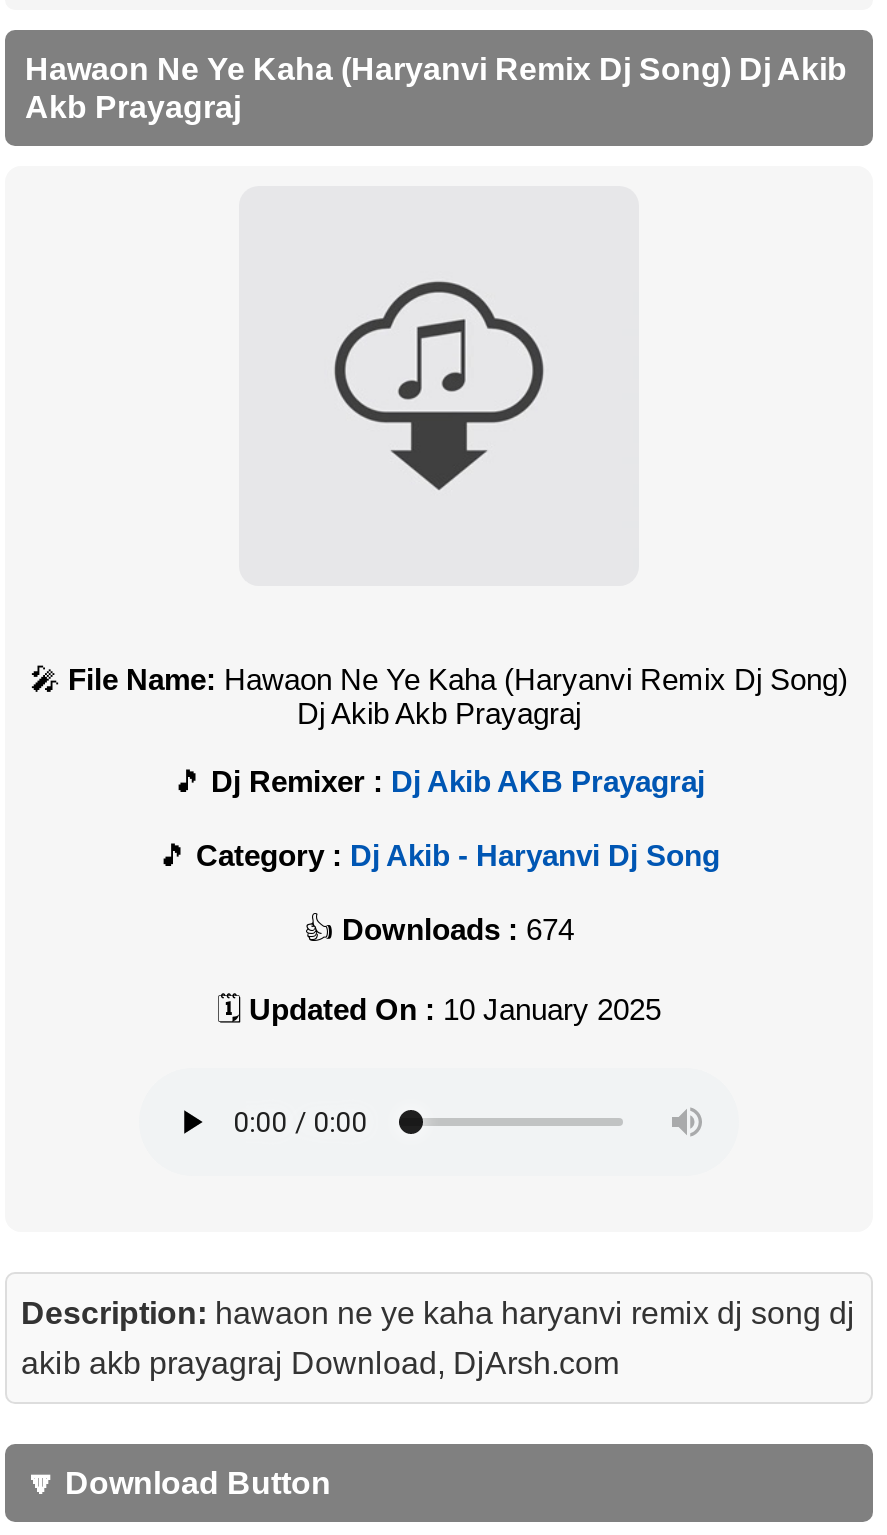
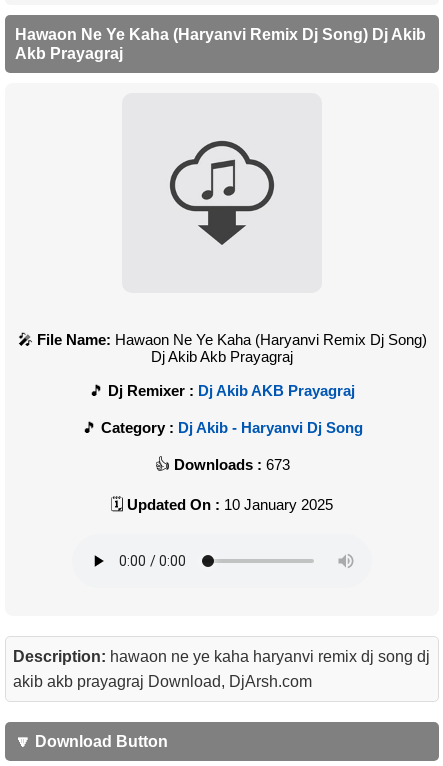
- Downloads : 674
+ Downloads : 673
